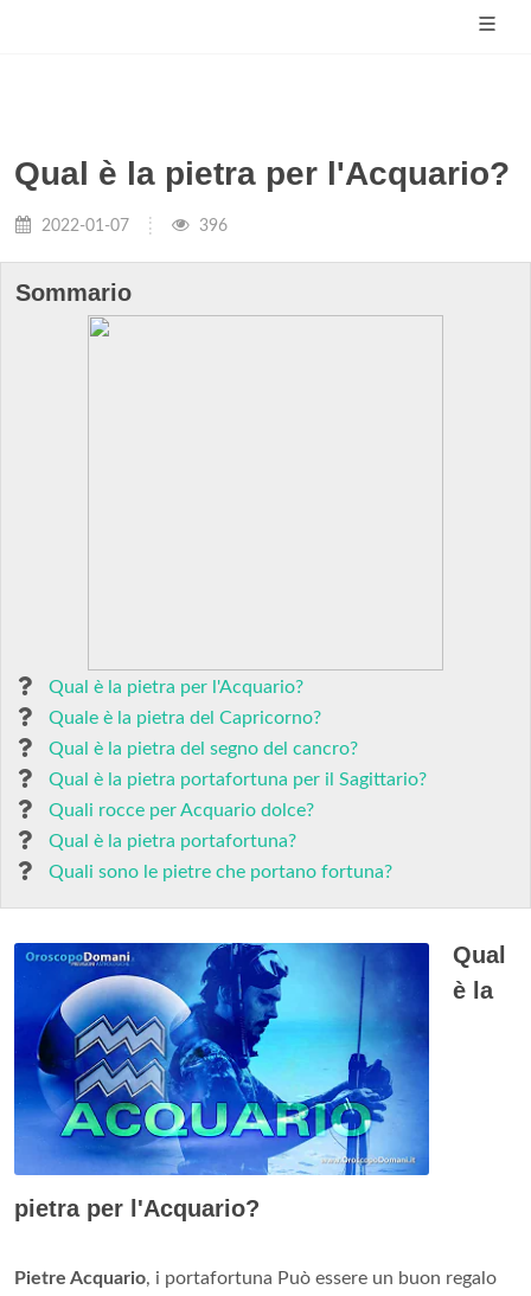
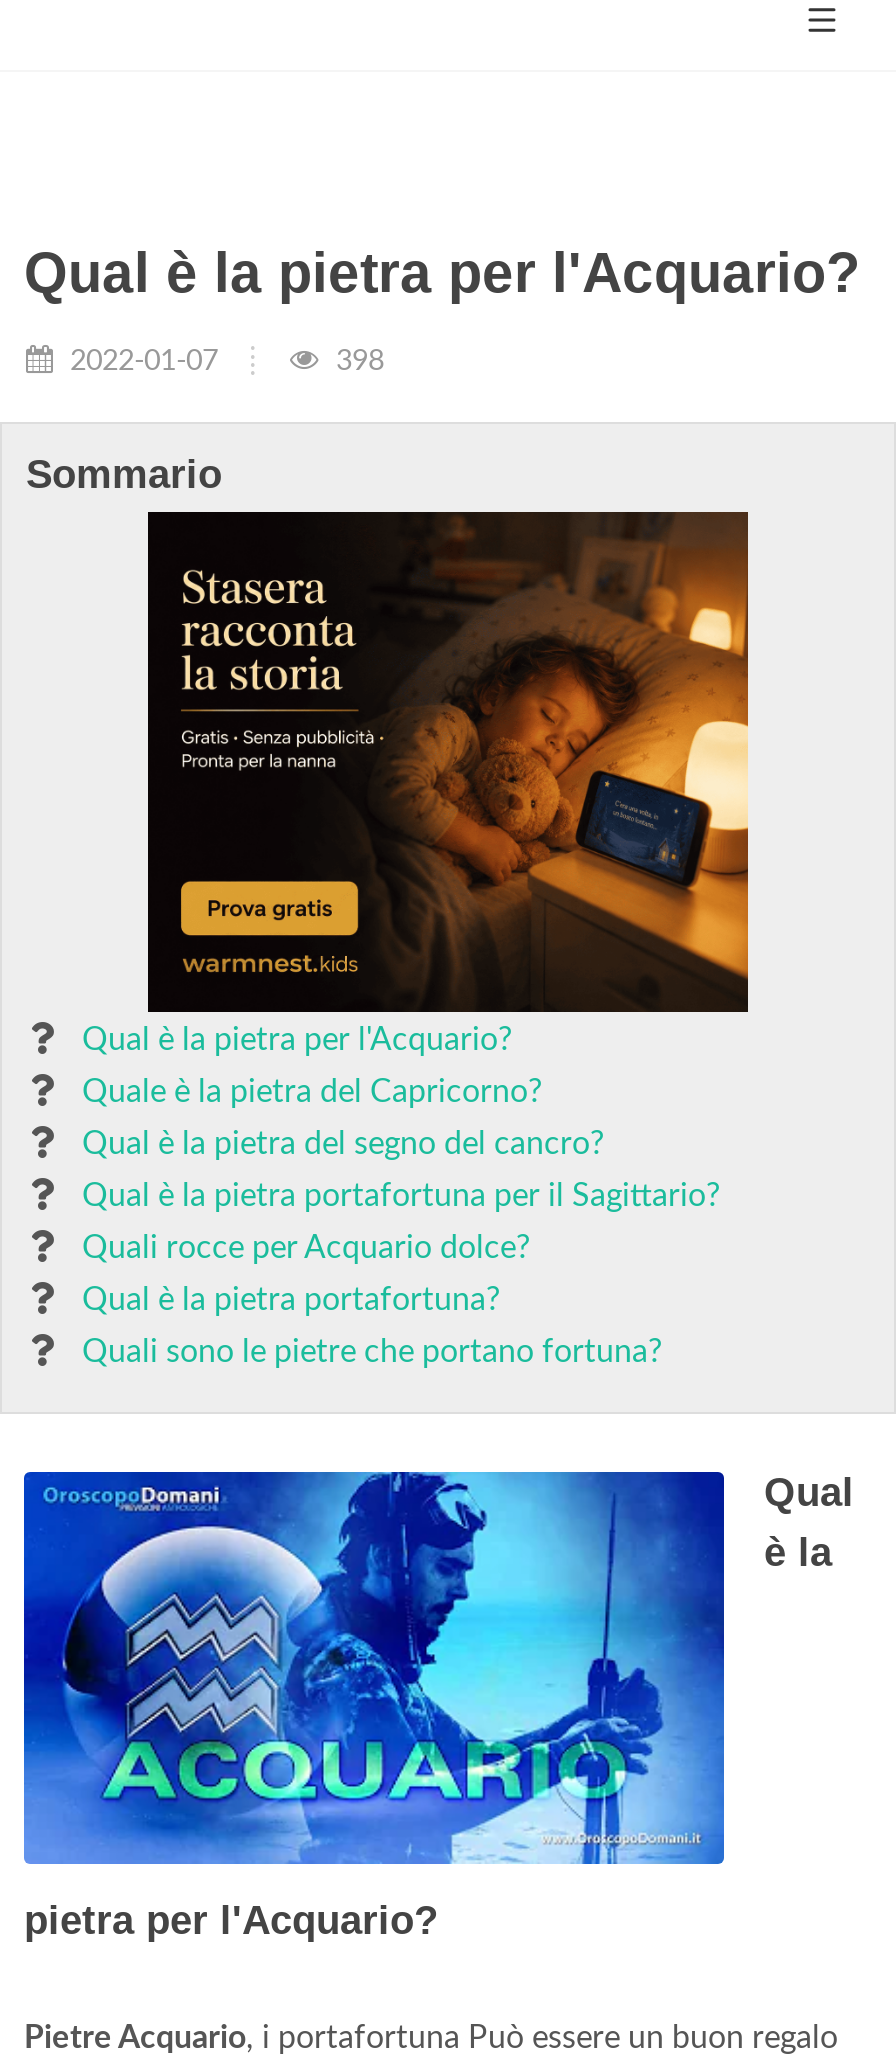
- 396
+ 398

+ [image]
